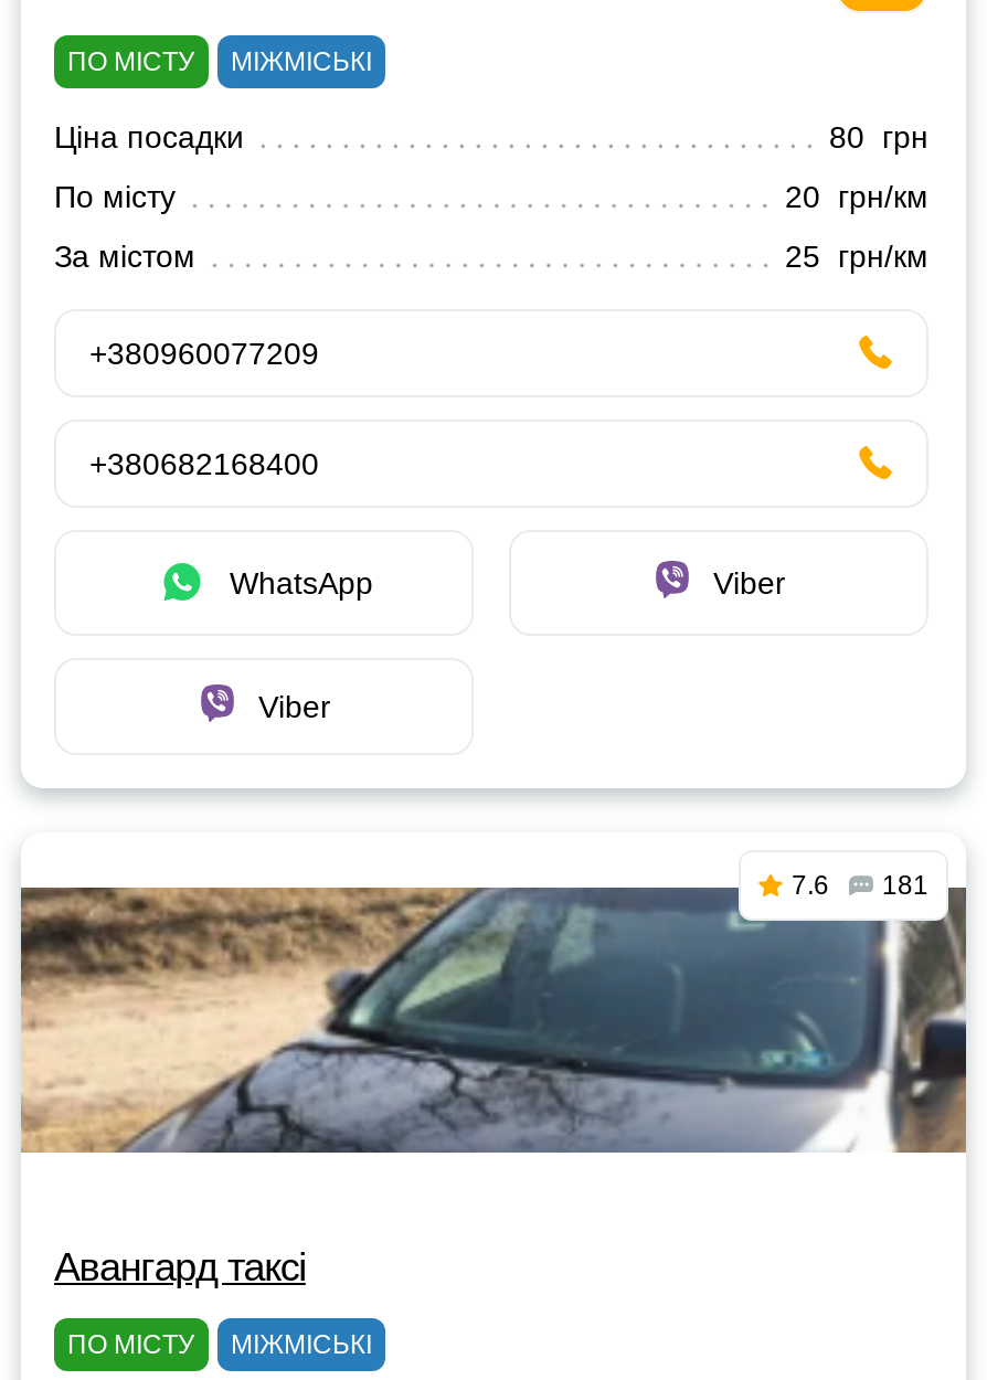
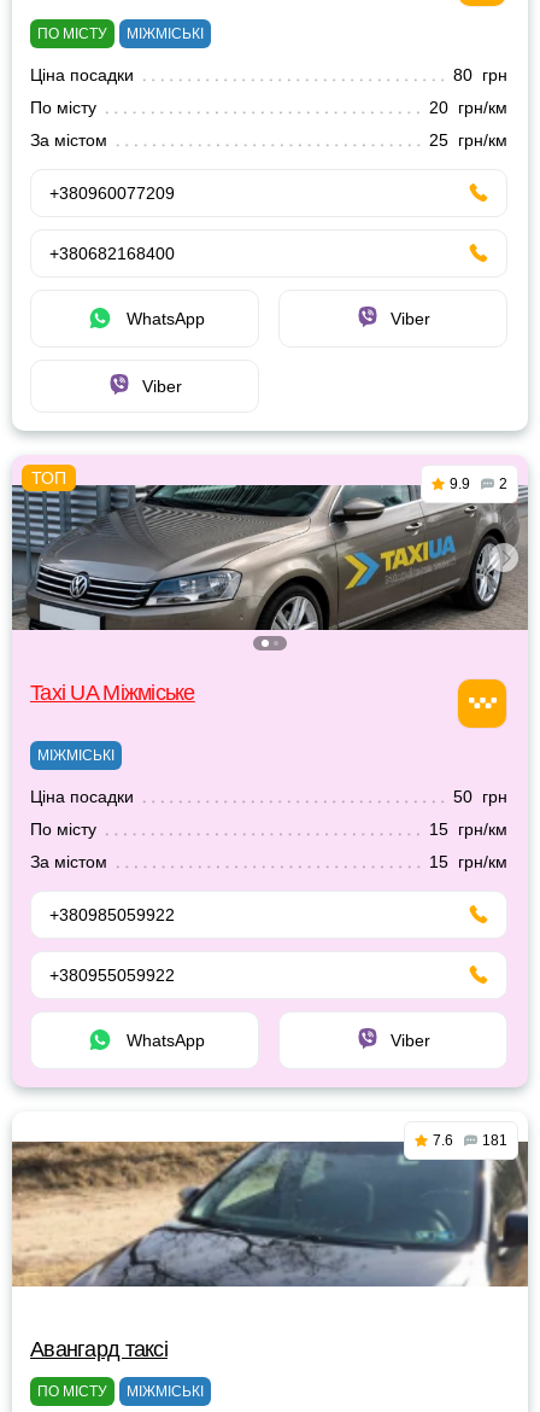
+ [image]
+ 9.9
+ 2

+ Taxi UA Міжміське
+ МІЖМІСЬКІ
+ Ціна посадки
+ 50 грн
+ По місту
+ 15 грн/км
+ За містом
+ 15 грн/км
+ +380985059922
+ +380955059922
+ WhatsApp
+ Viber
